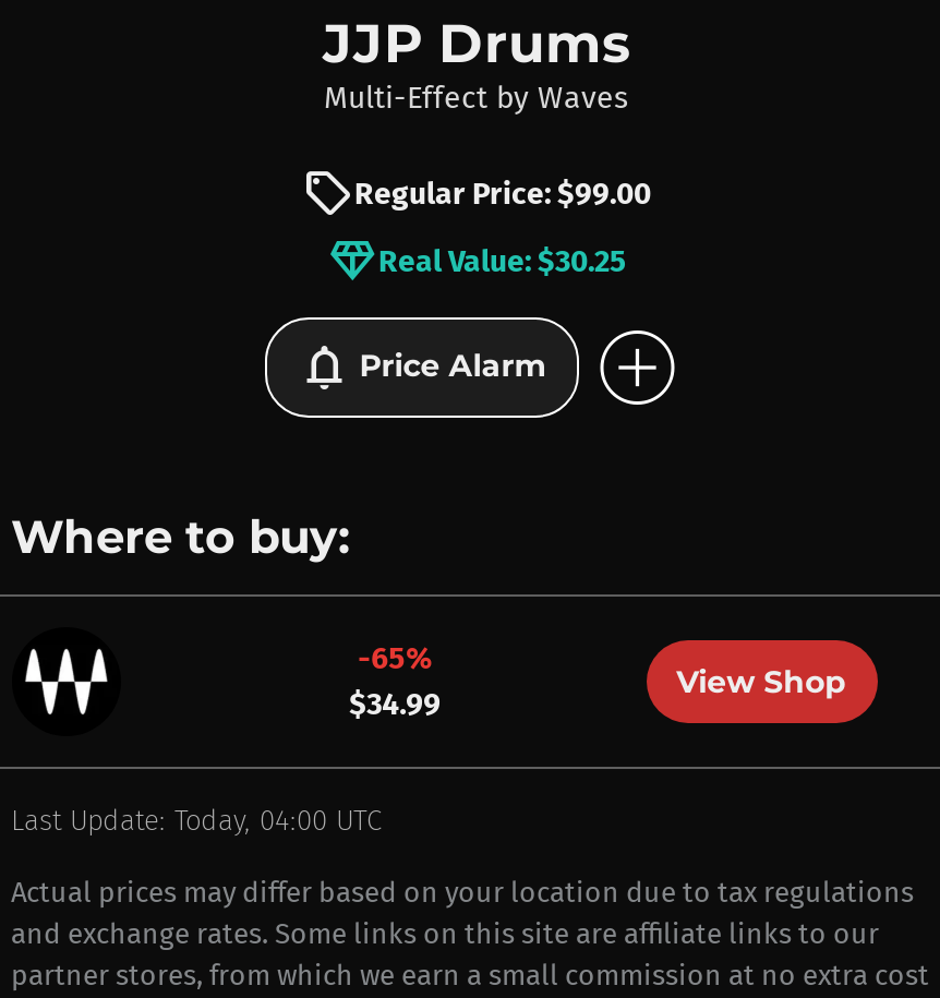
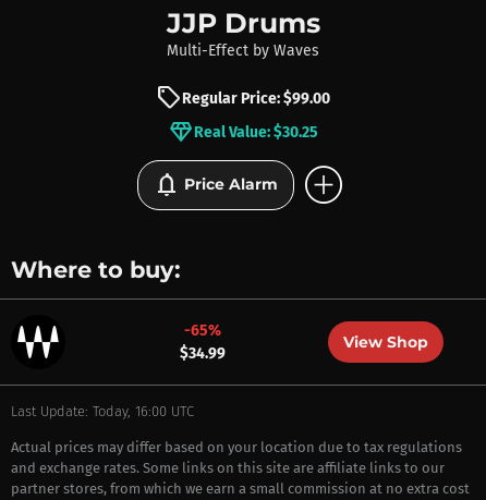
- Last Update: Today, 04:00 UTC
+ Last Update: Today, 16:00 UTC
